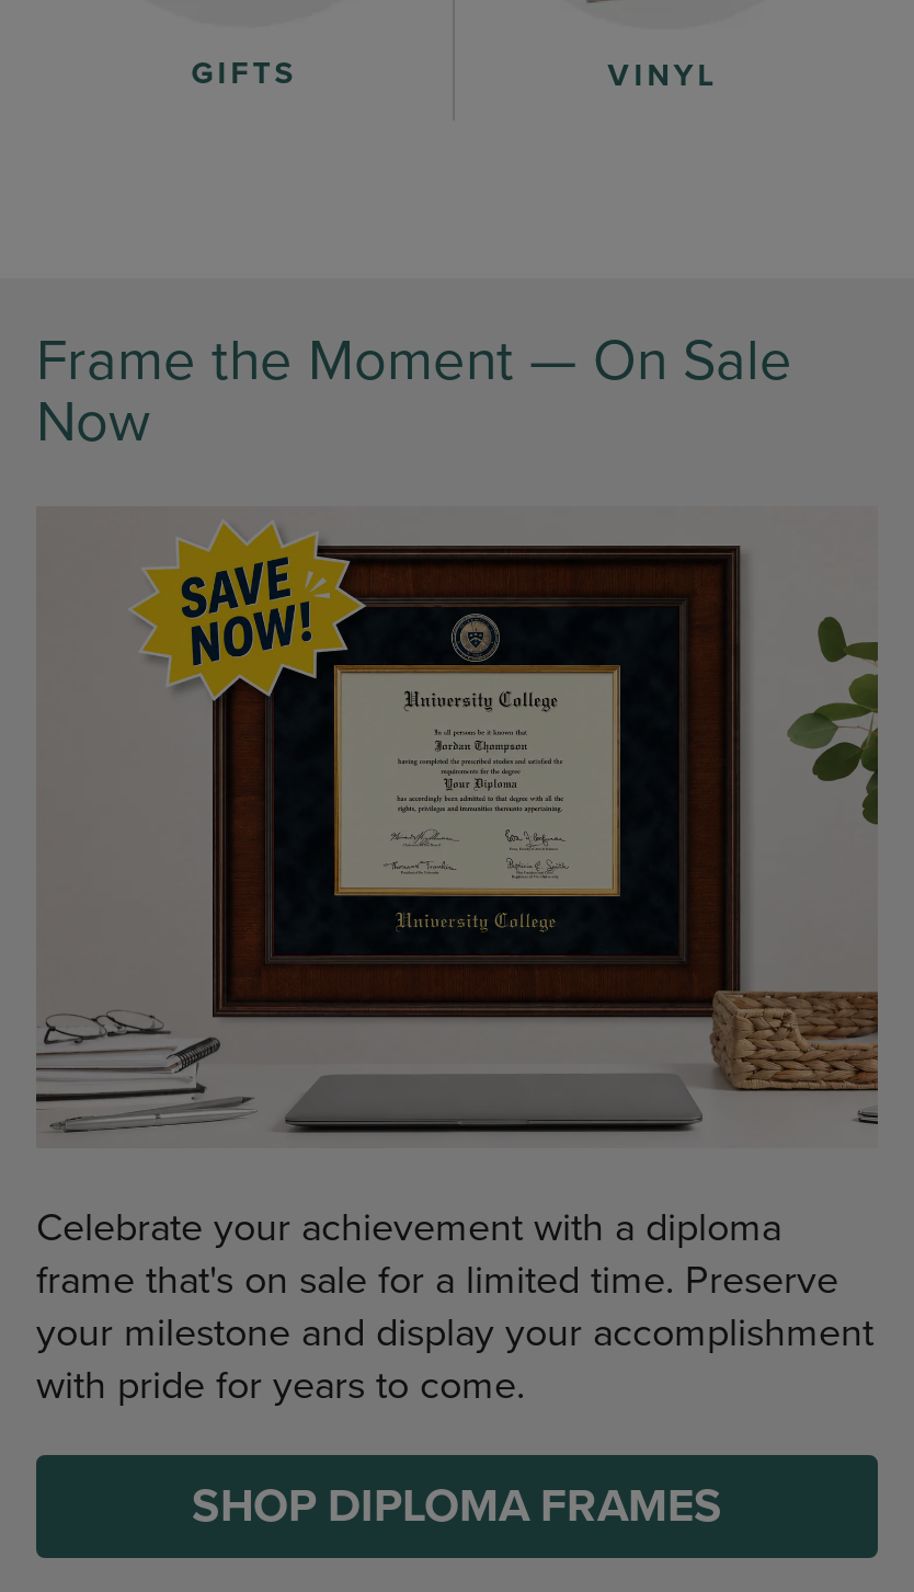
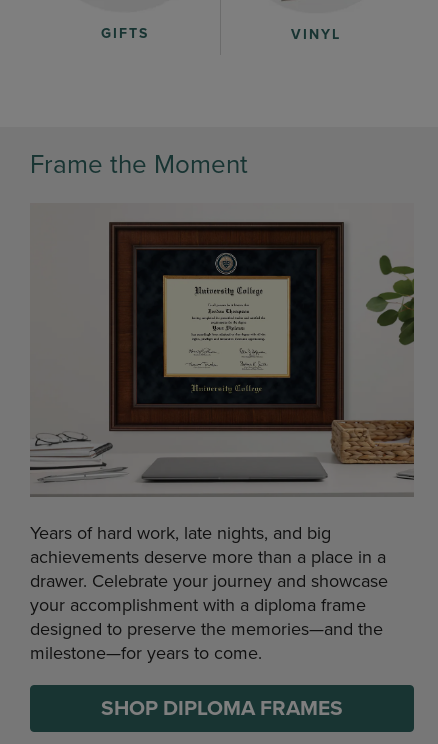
- Frame the Moment — On Sale
- Now
+ Frame the Moment

- [image]
- Celebrate your achievement with a diploma
- frame that's on sale for a limited time. Preserve
- your milestone and display your accomplishment
- with pride for years to come.
+ [image]
+ Years of hard work, late nights, and big
+ achievements deserve more than a place in a
+ drawer. Celebrate your journey and showcase
+ your accomplishment with a diploma frame
+ designed to preserve the memories—and the
+ milestone—for years to come.
